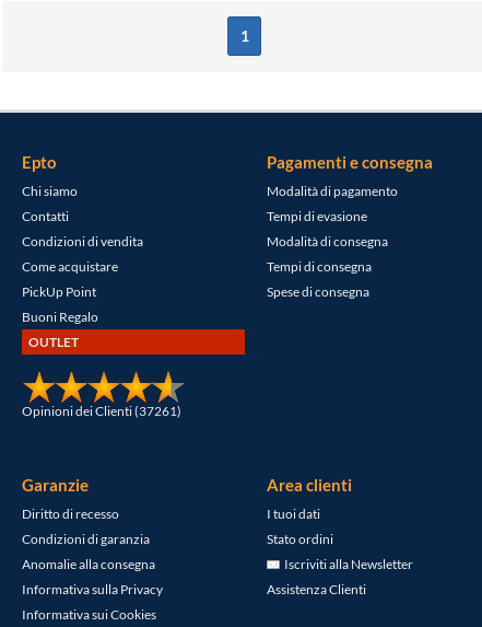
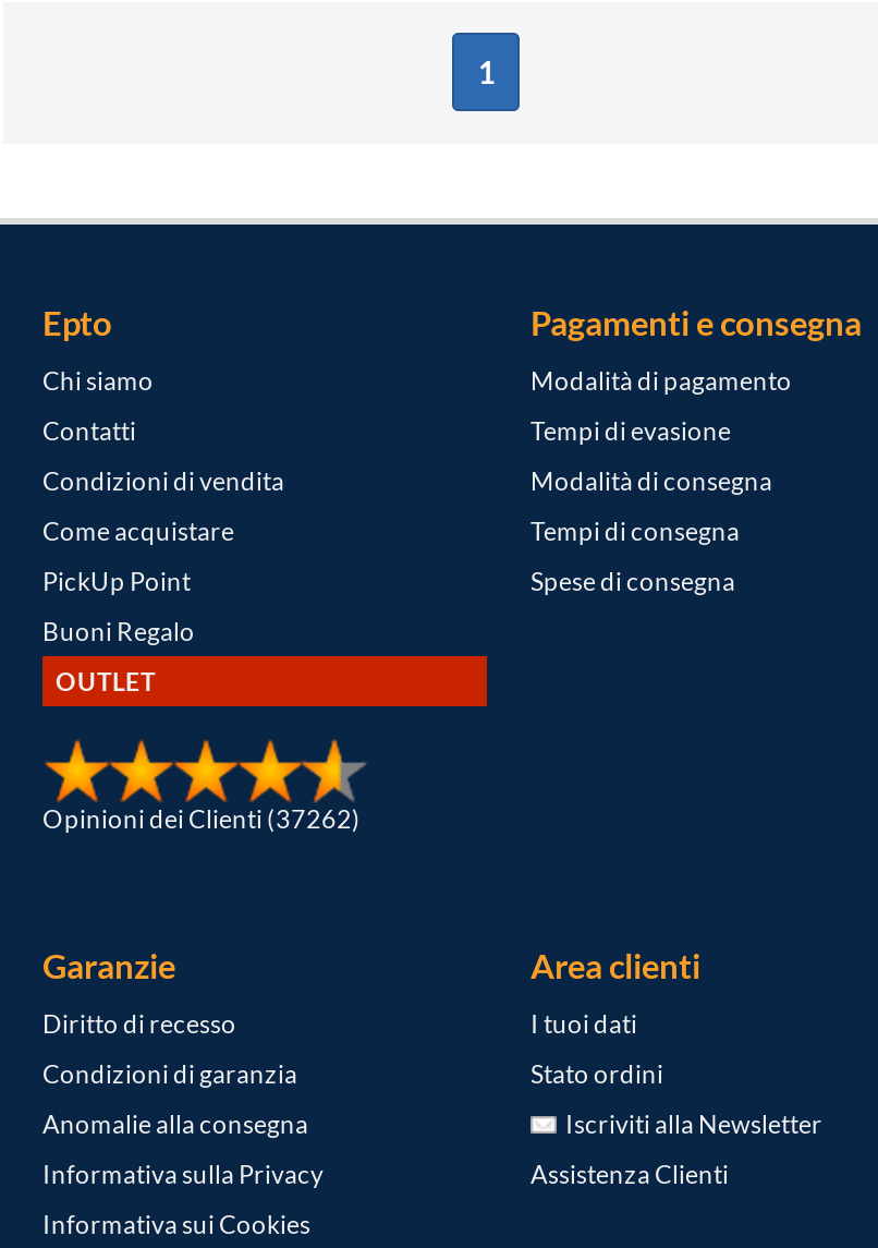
- Opinioni dei Clienti (37261)
+ Opinioni dei Clienti (37262)
